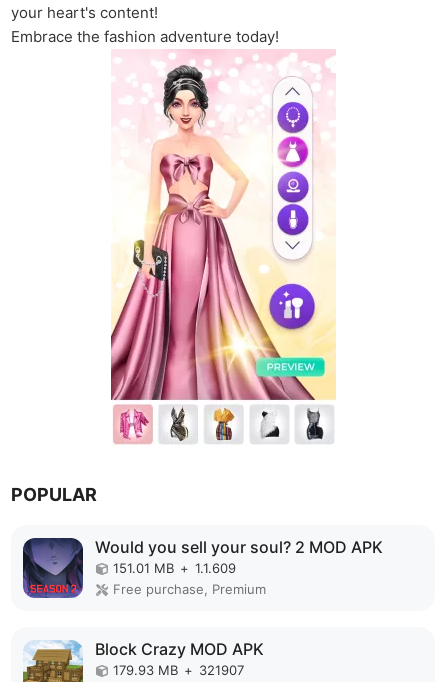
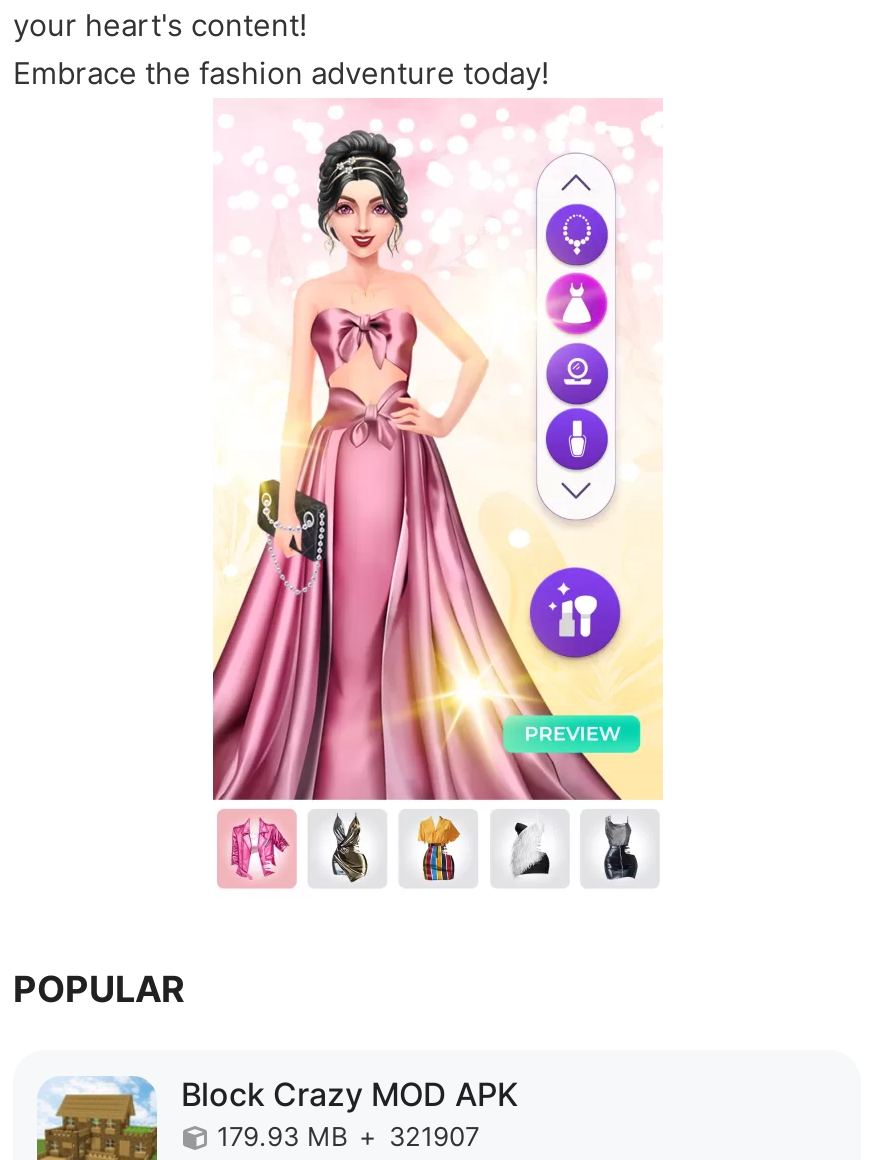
- [image]
- Would you sell your soul? 2 MOD APK
- 151.01 MB + 1.1.609
- Free purchase, Premium
